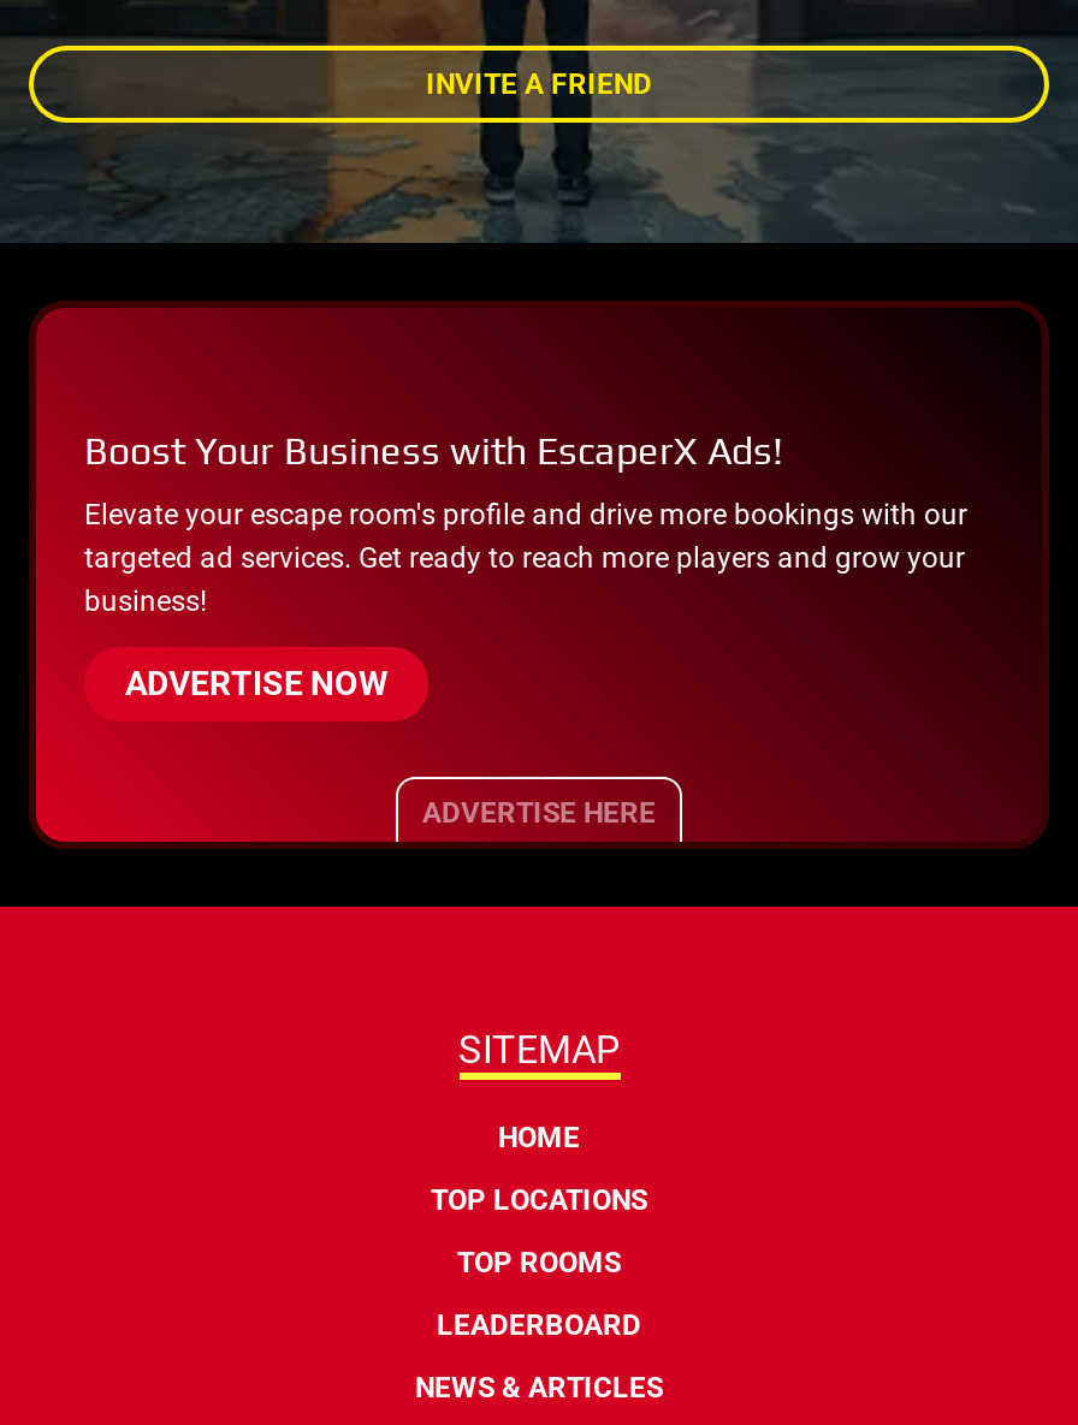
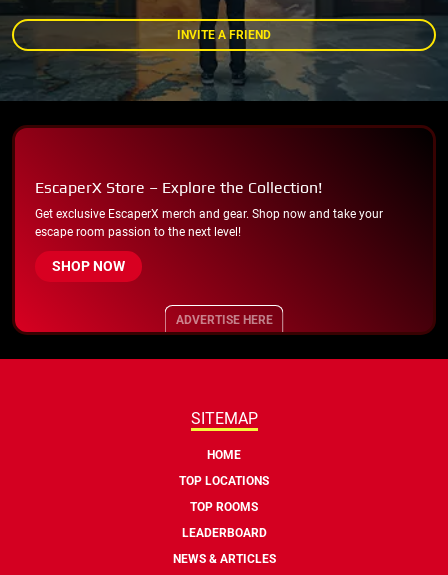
- Boost Your Business with EscaperX Ads!
+ EscaperX Store – Explore the Collection!

- Elevate your escape room's profile and drive more bookings with our
- targeted ad services. Get ready to reach more players and grow your
- business!
+ Get exclusive EscaperX merch and gear. Shop now and take your
+ escape room passion to the next level!

- ADVERTISE NOW
+ SHOP NOW
